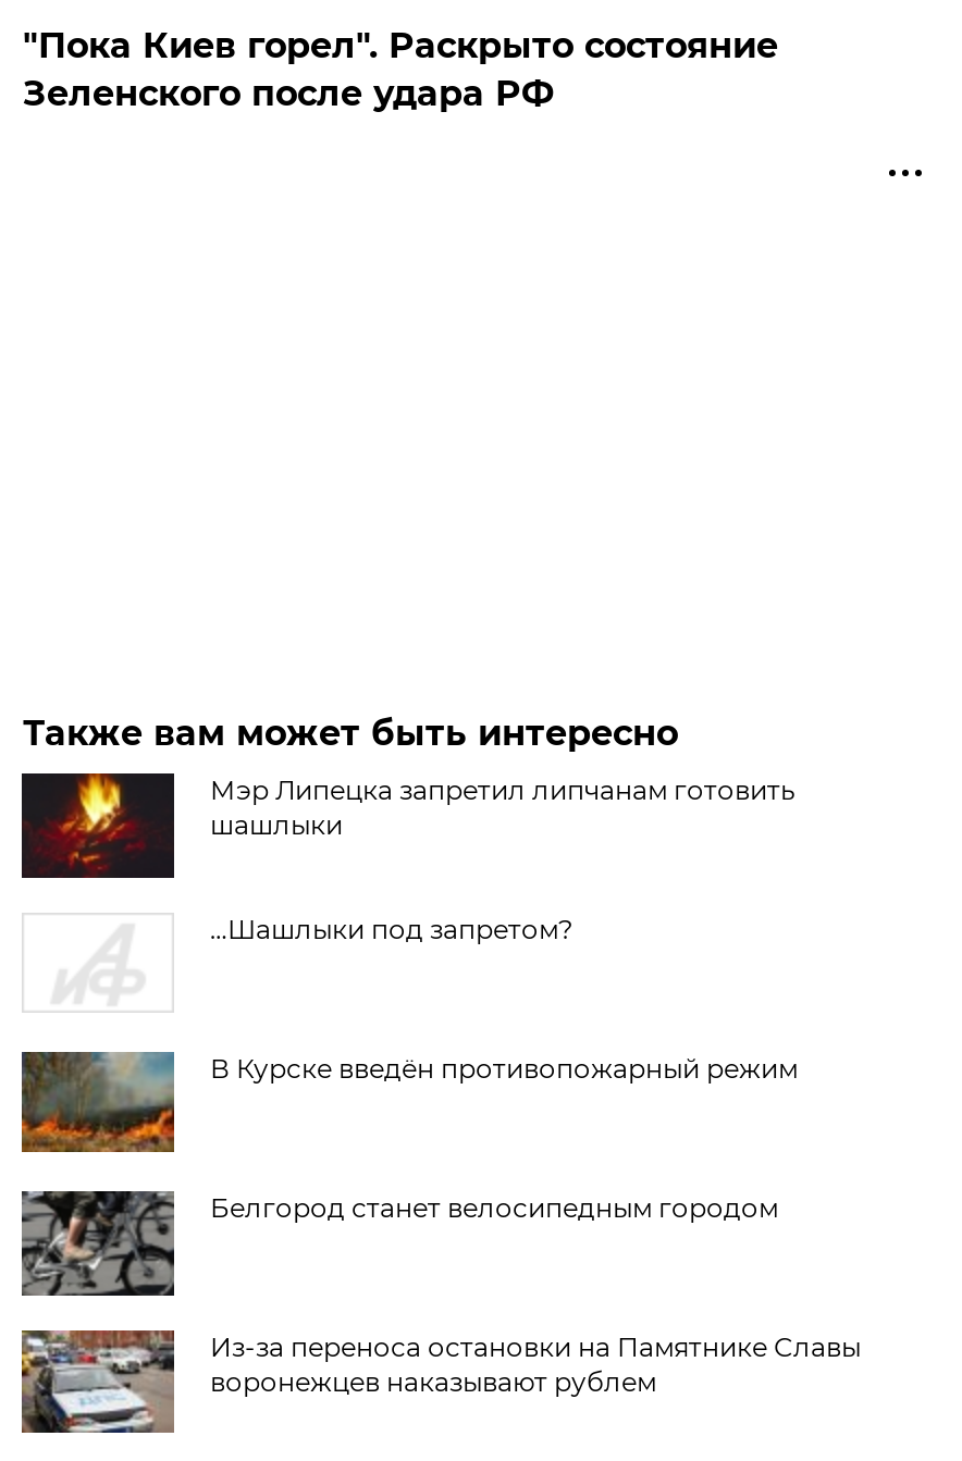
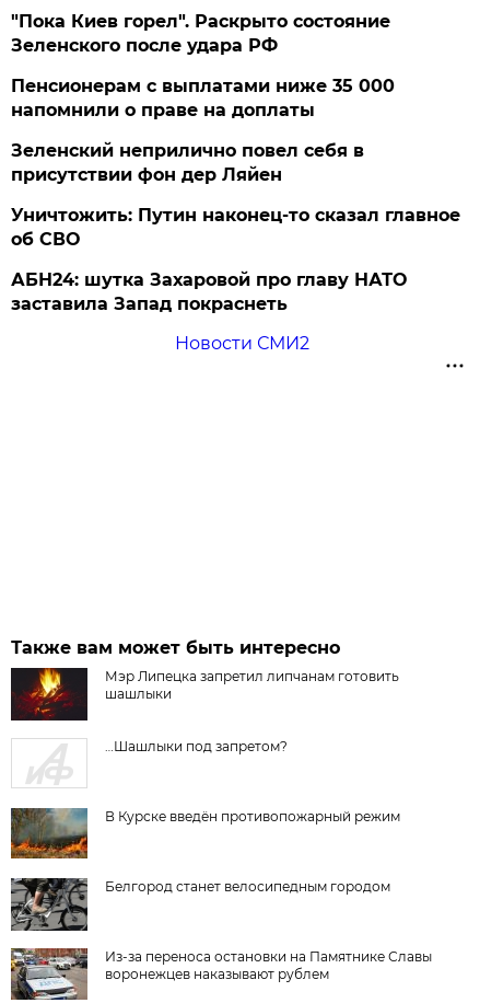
+ Пенсионерам с выплатами ниже 35 000
+ напомнили о праве на доплаты
+ Зеленский неприлично повел cебя в
+ присутствии фон дер Ляйен
+ Уничтожить: Путин наконец-то сказал главное
+ об СВО
+ АБН24: шутка Захаровой про главу НАТО
+ заставила Запад покраснеть
+ Новости СМИ2
